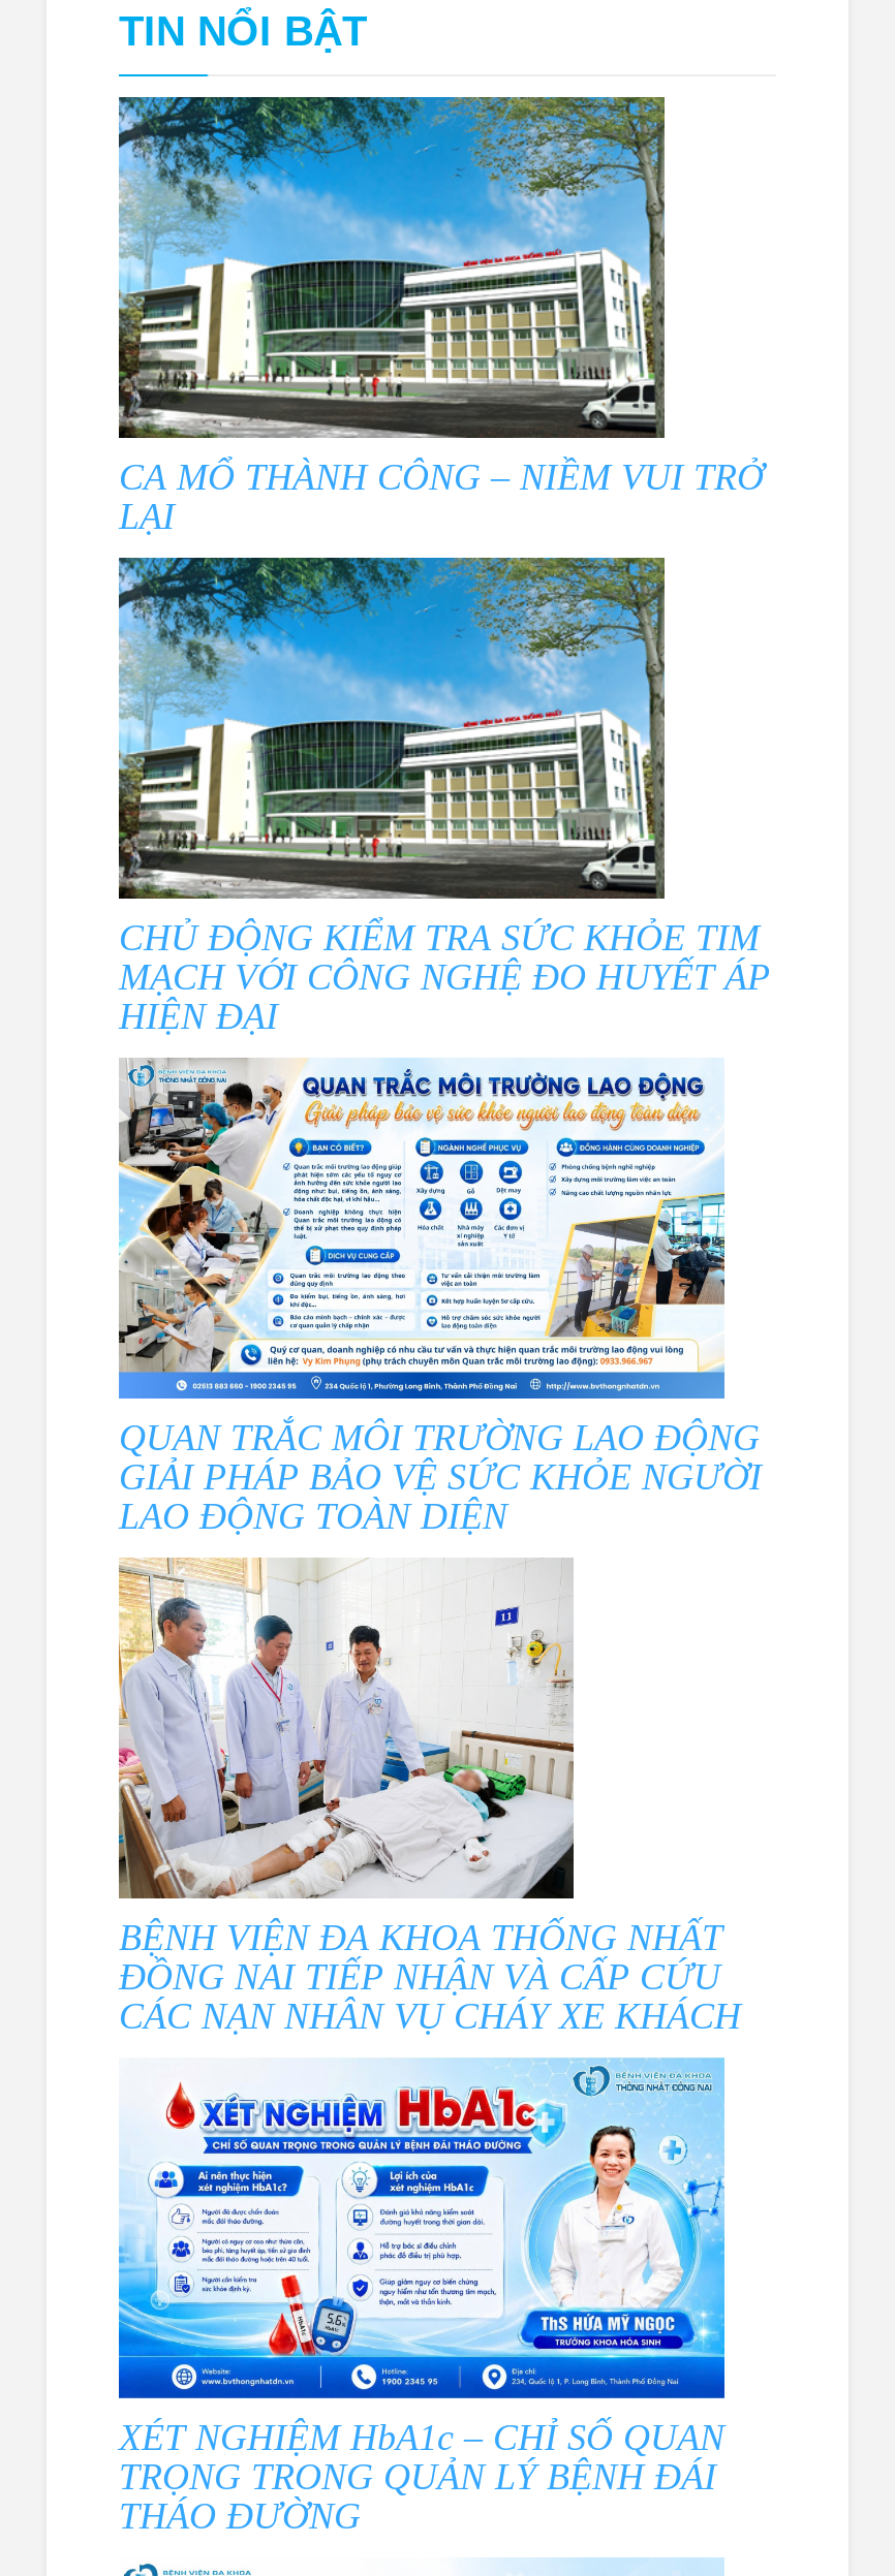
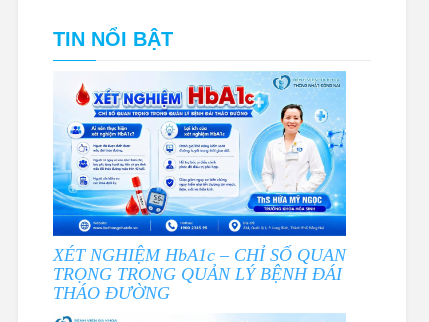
- [image]
- CA MỔ THÀNH CÔNG – NIỀM VUI TRỞ
- LẠI

- [image]
- CHỦ ĐỘNG KIỂM TRA SỨC KHỎE TIM
- MẠCH VỚI CÔNG NGHỆ ĐO HUYẾT ÁP
- HIỆN ĐẠI

- [image]
- QUAN TRẮC MÔI TRƯỜNG LAO ĐỘNG
- GIẢI PHÁP BẢO VỆ SỨC KHỎE NGƯỜI
- LAO ĐỘNG TOÀN DIỆN

- [image]
- BỆNH VIỆN ĐA KHOA THỐNG NHẤT
- ĐỒNG NAI TIẾP NHẬN VÀ CẤP CỨU
- CÁC NẠN NHÂN VỤ CHÁY XE KHÁCH
